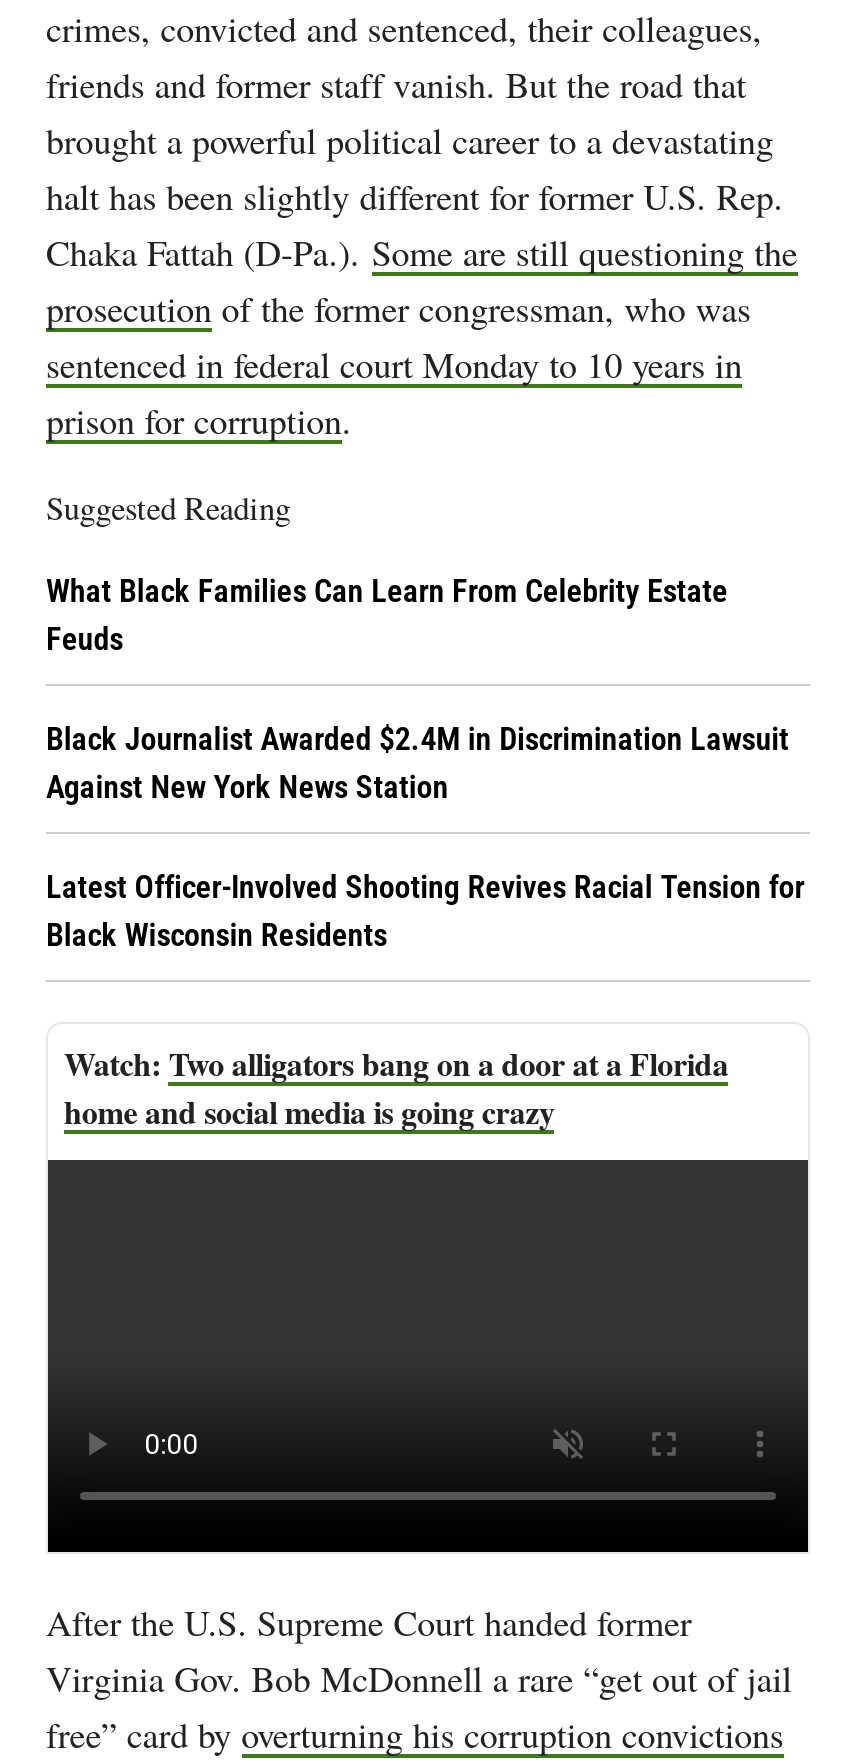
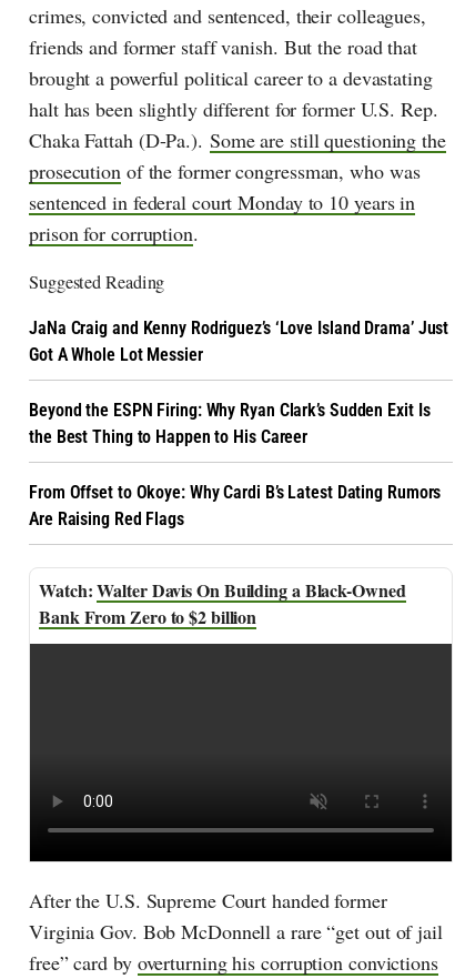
- What Black Families Can Learn From Celebrity Estate
- Feuds
+ JaNa Craig and Kenny Rodriguez’s ‘Love Island Drama’ Just
+ Got A Whole Lot Messier

- Black Journalist Awarded $2.4M in Discrimination Lawsuit
- Against New York News Station
+ Beyond the ESPN Firing: Why Ryan Clark’s Sudden Exit Is
+ the Best Thing to Happen to His Career

- Latest Officer-Involved Shooting Revives Racial Tension for
- Black Wisconsin Residents
+ From Offset to Okoye: Why Cardi B’s Latest Dating Rumors
+ Are Raising Red Flags

- Two alligators bang on a door at a Florida
- home and social media is going crazy
+ Walter Davis On Building a Black-Owned
+ Bank From Zero to $2 billion
